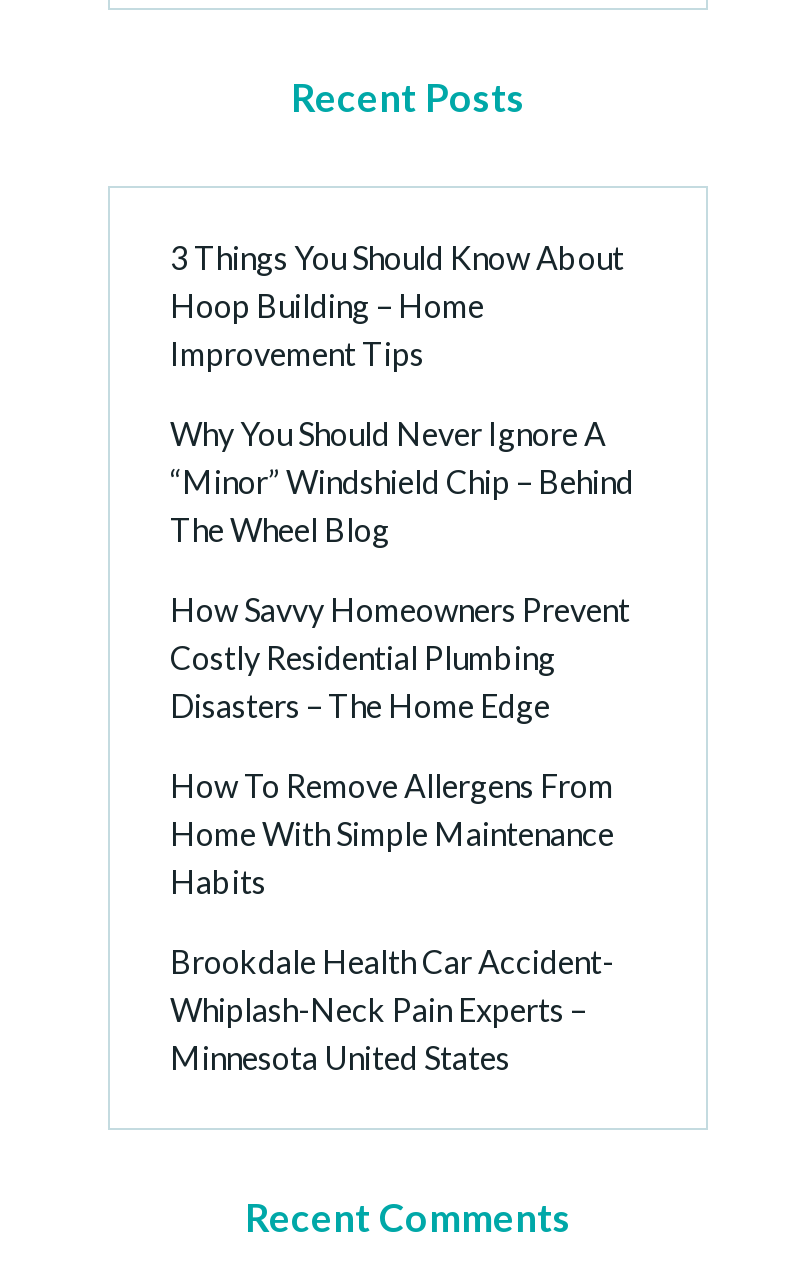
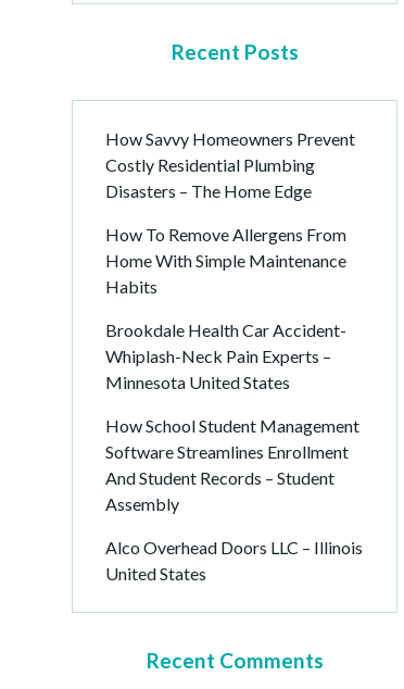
- 3 Things You Should Know About
- Hoop Building – Home
- Improvement Tips
- Why You Should Never Ignore A
- “Minor” Windshield Chip – Behind
- The Wheel Blog

moved up: How Savvy Homeowners Prevent | Costly Residential Plumbing | Disasters – The Home Edge | ... | Whiplash-Neck Pain Experts – | Minnesota United States

+ How School Student Management
+ Software Streamlines Enrollment
+ And Student Records – Student
+ Assembly
+ Alco Overhead Doors LLC – Illinois
+ United States
